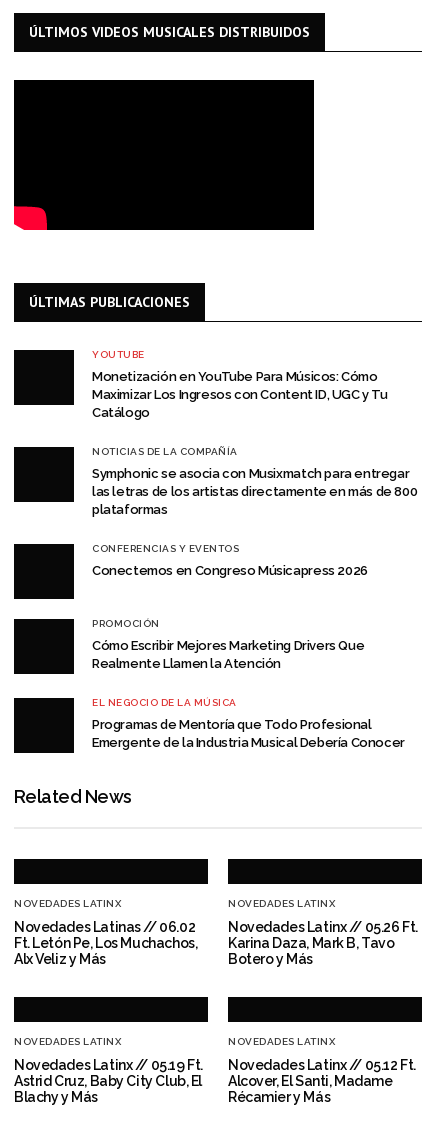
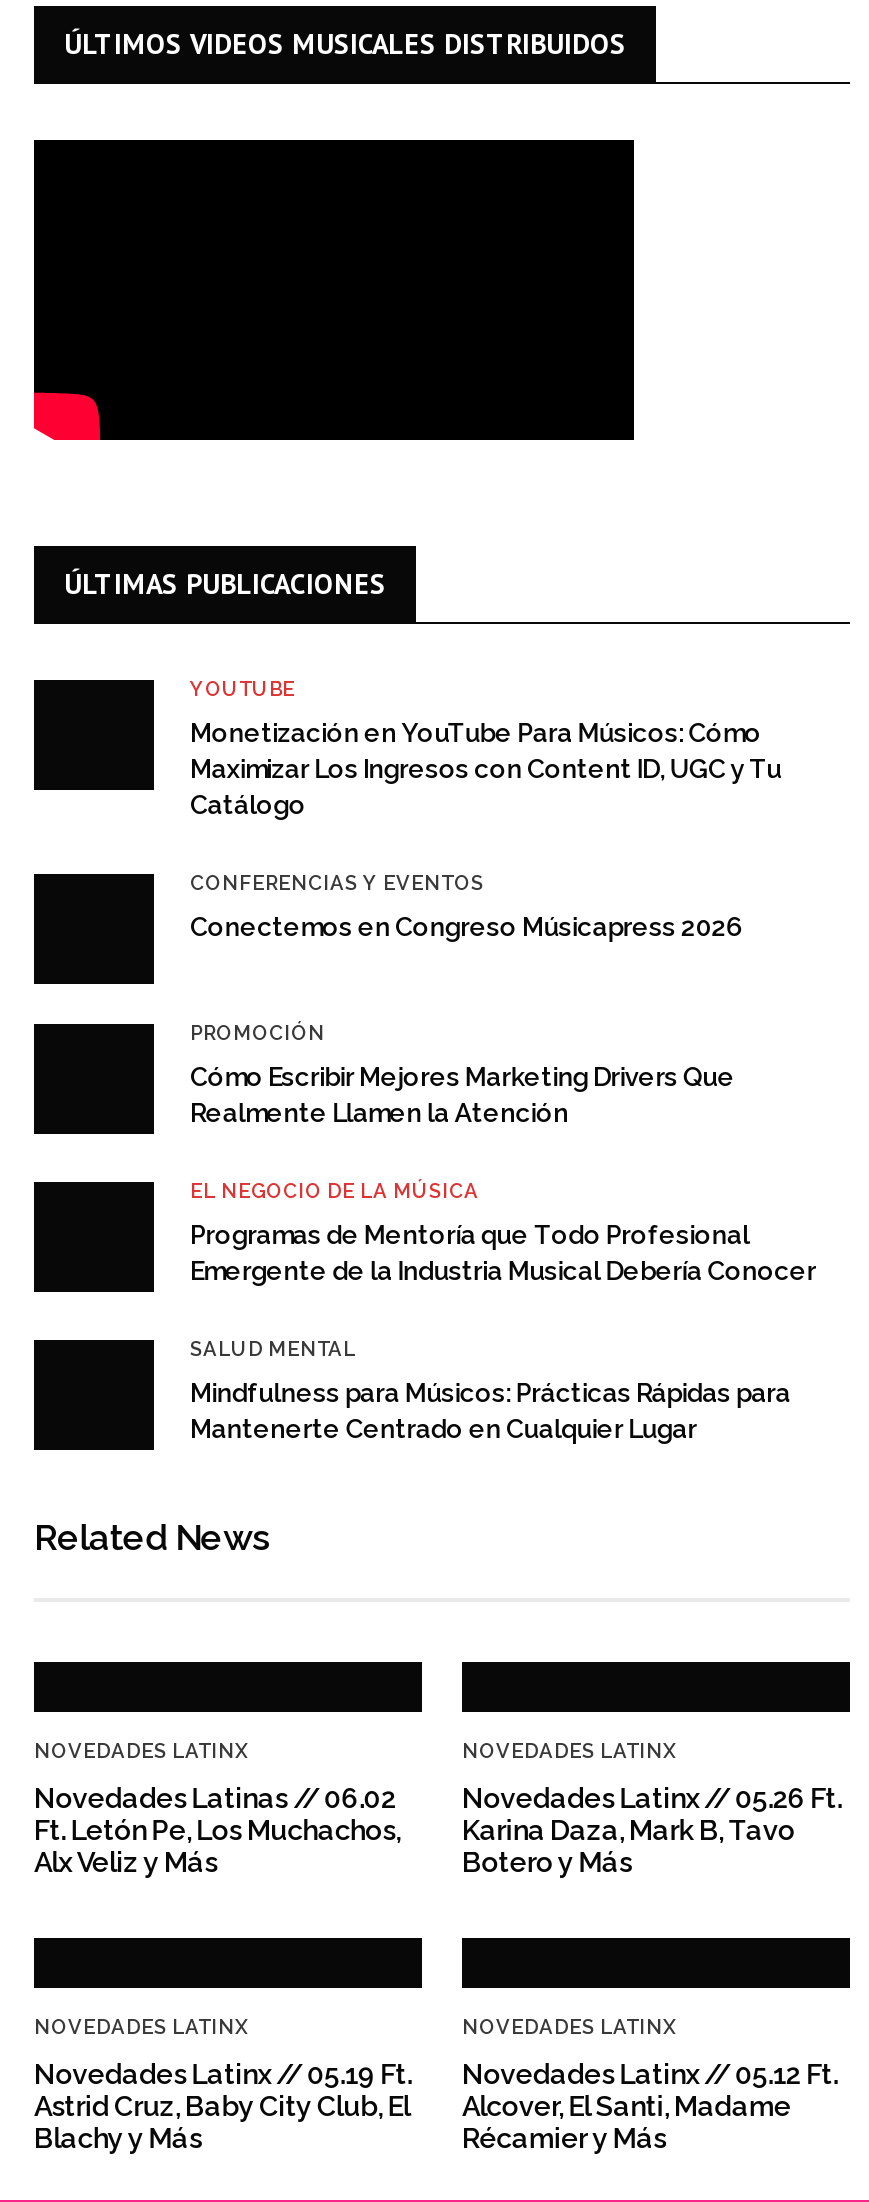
- NOTICIAS DE LA COMPAÑÍA
- Symphonic se asocia con Musixmatch para entregar
- las letras de los artistas directamente en más de 800
- plataformas

moved up: CONFERENCIAS Y EVENTOS | Conectemos en Congreso Músicapress 2026 | PROMOCIÓN | Cómo Escribir Mejores Marketing Drivers Que | Realmente Llamen la Atención | EL NEGOCIO DE LA MÚSICA | Programas de Mentoría que Todo Profesional | Emergente de la Industria Musical Debería Conocer

+ SALUD MENTAL
+ Mindfulness para Músicos: Prácticas Rápidas para
+ Mantenerte Centrado en Cualquier Lugar
